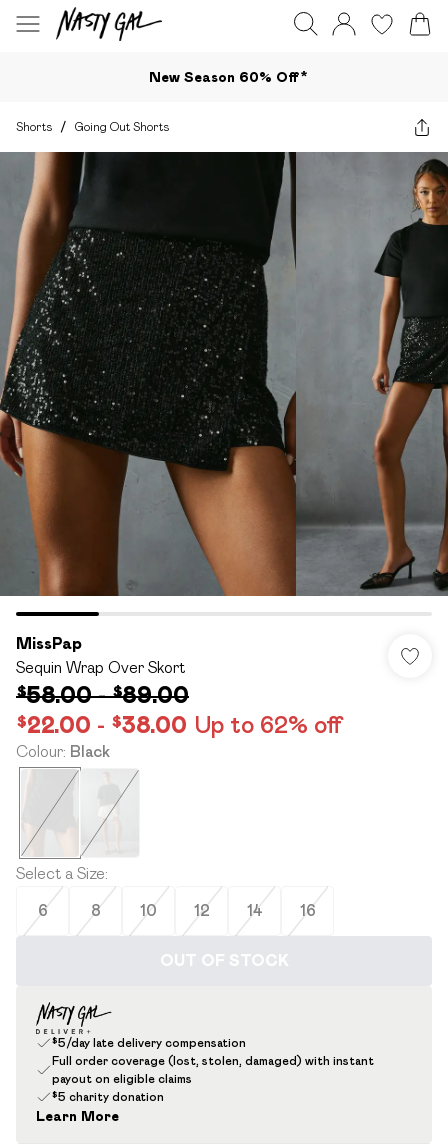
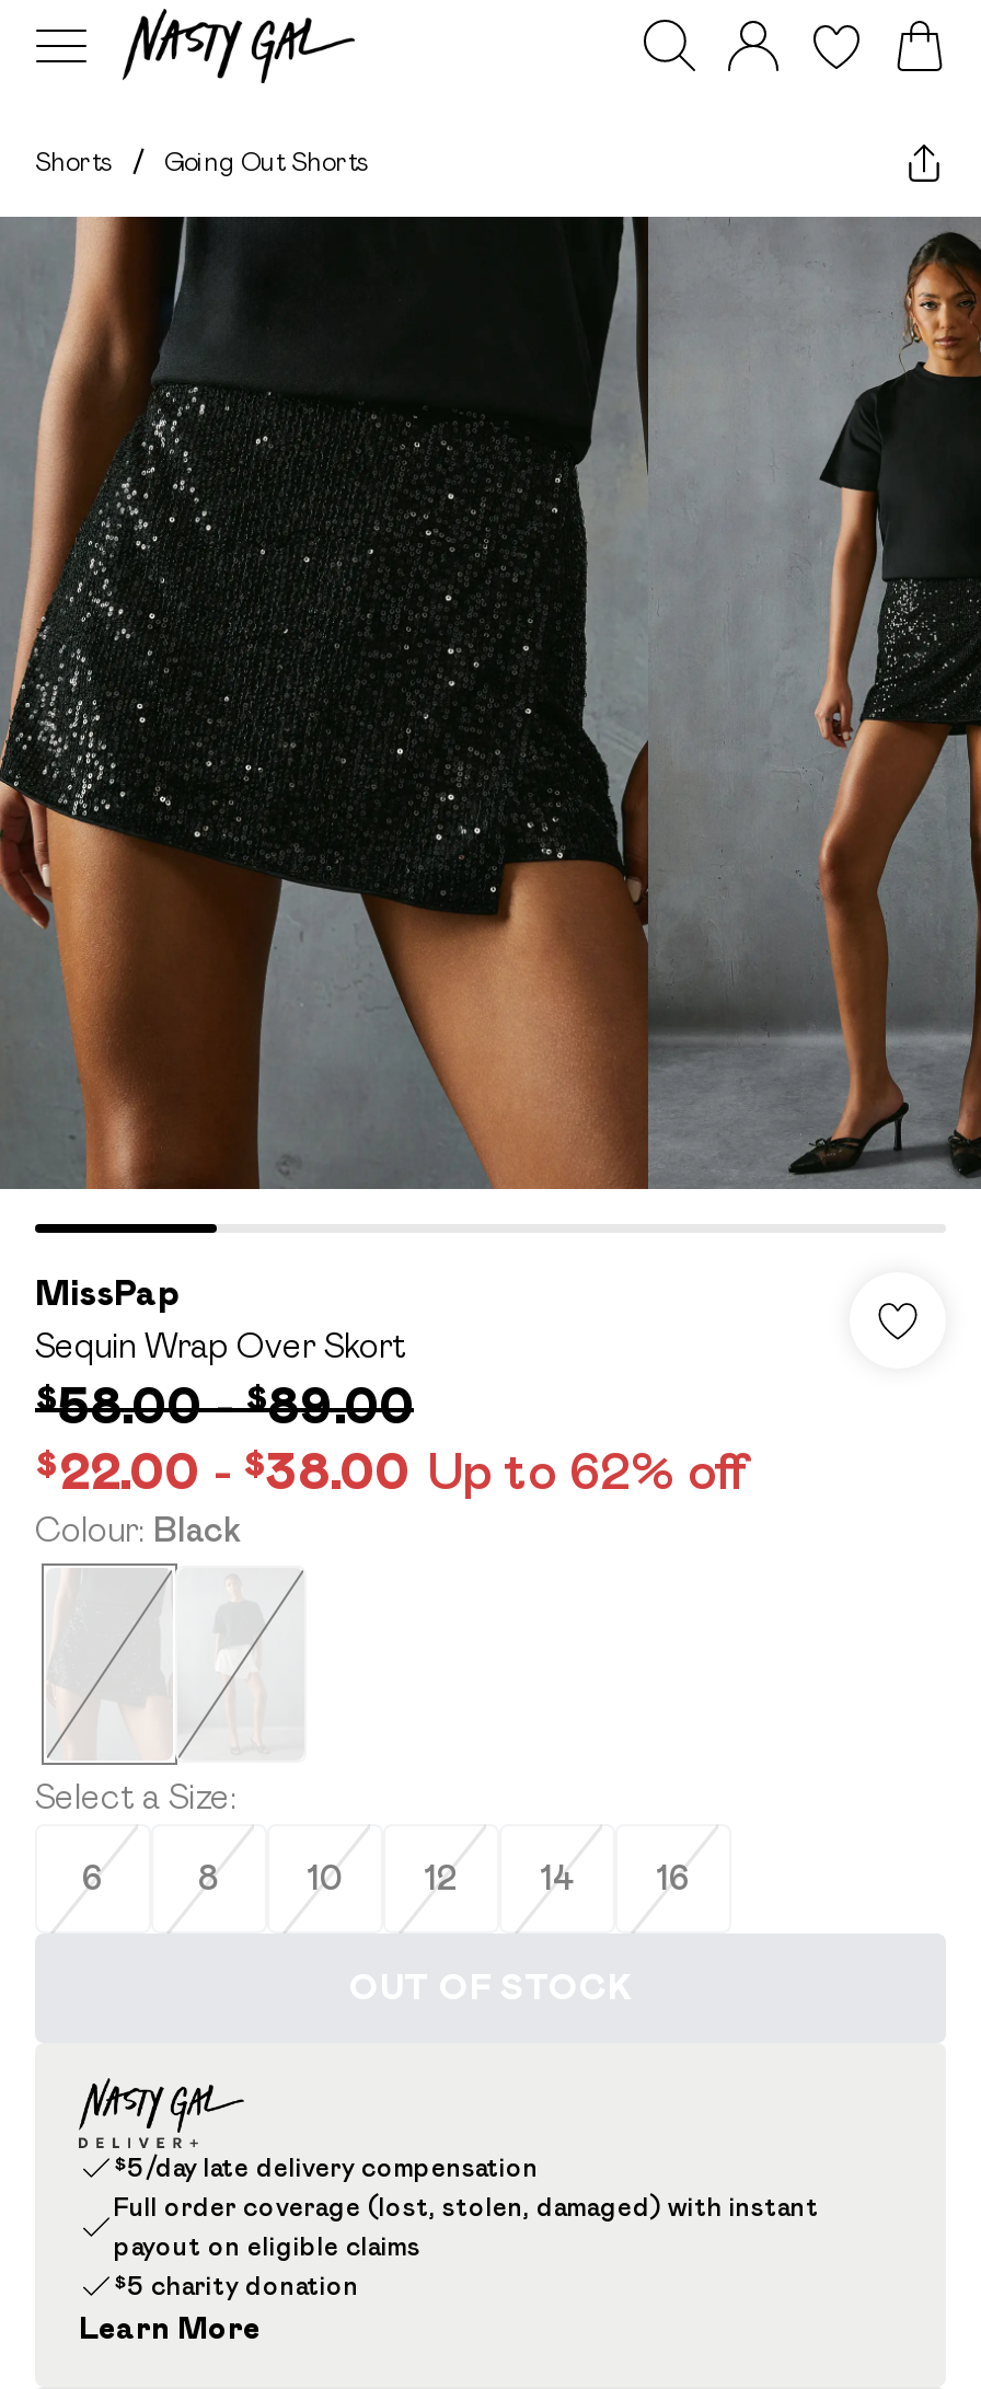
- New Season 60% Off*
